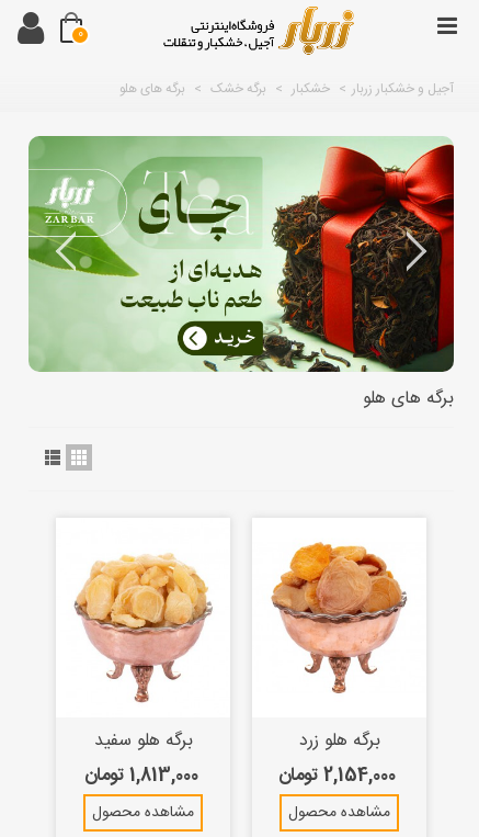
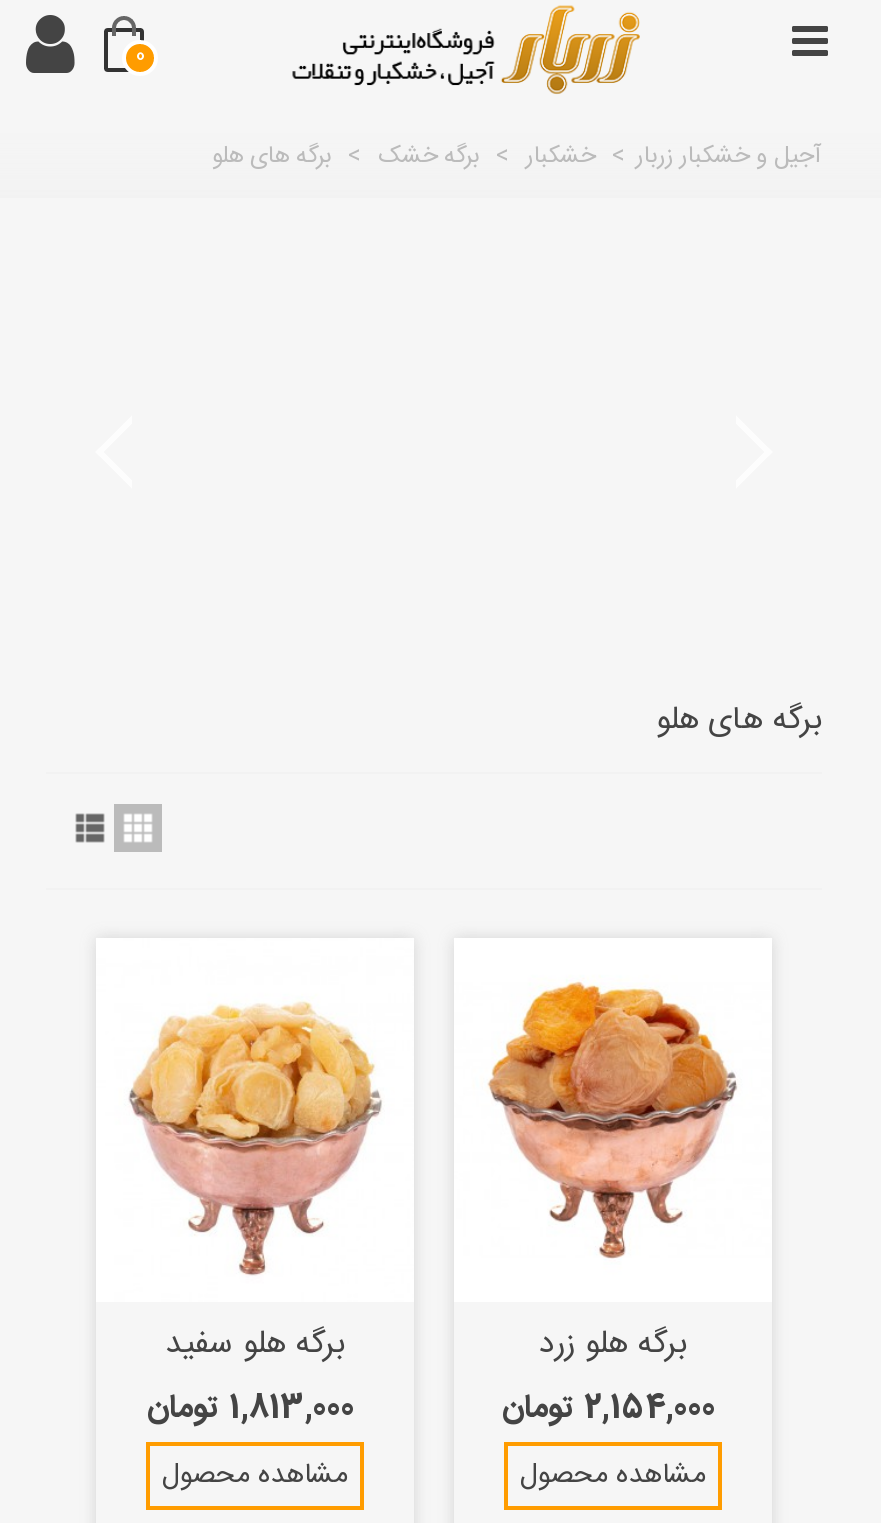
- [image]
